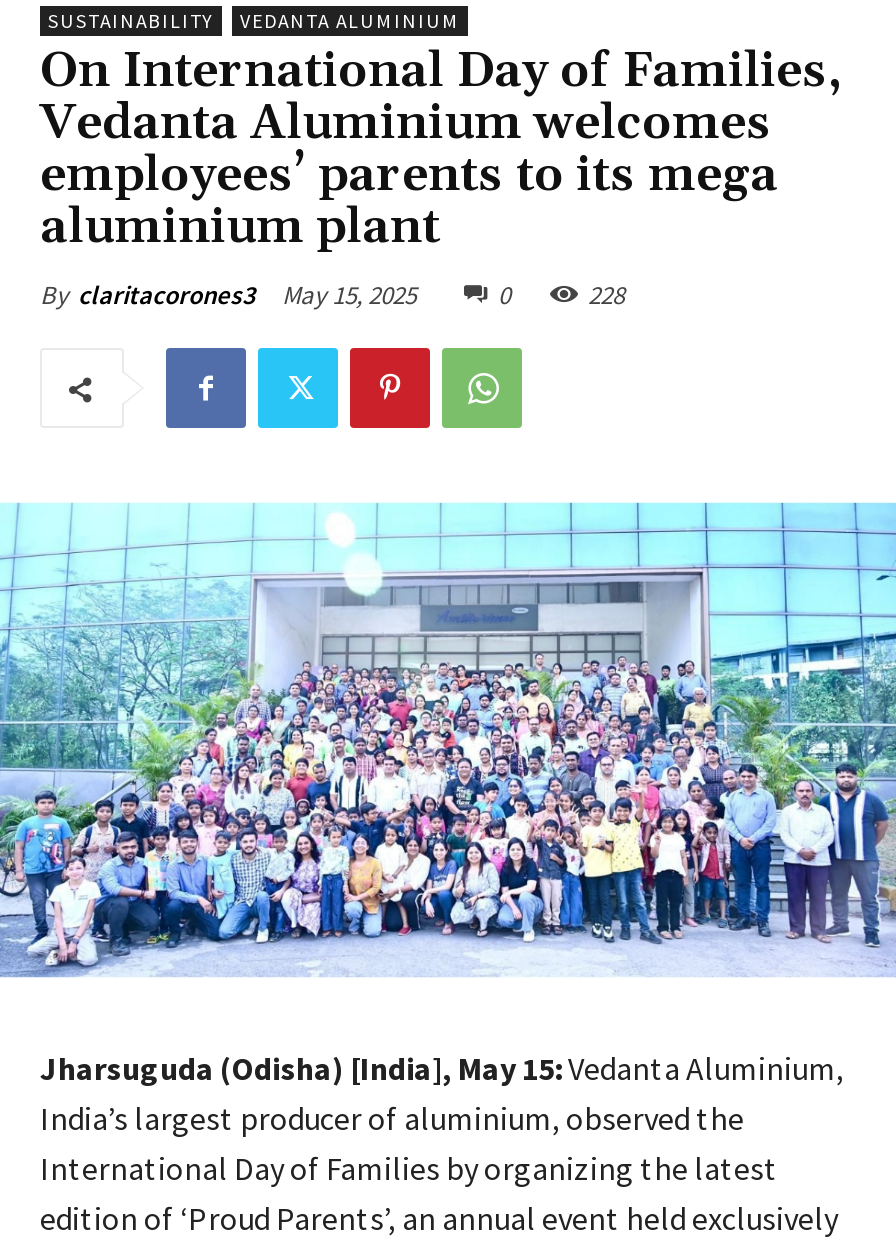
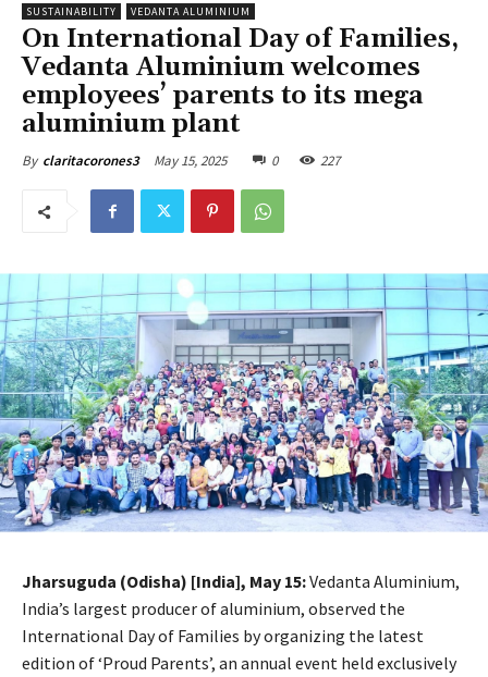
- 228
+ 227
